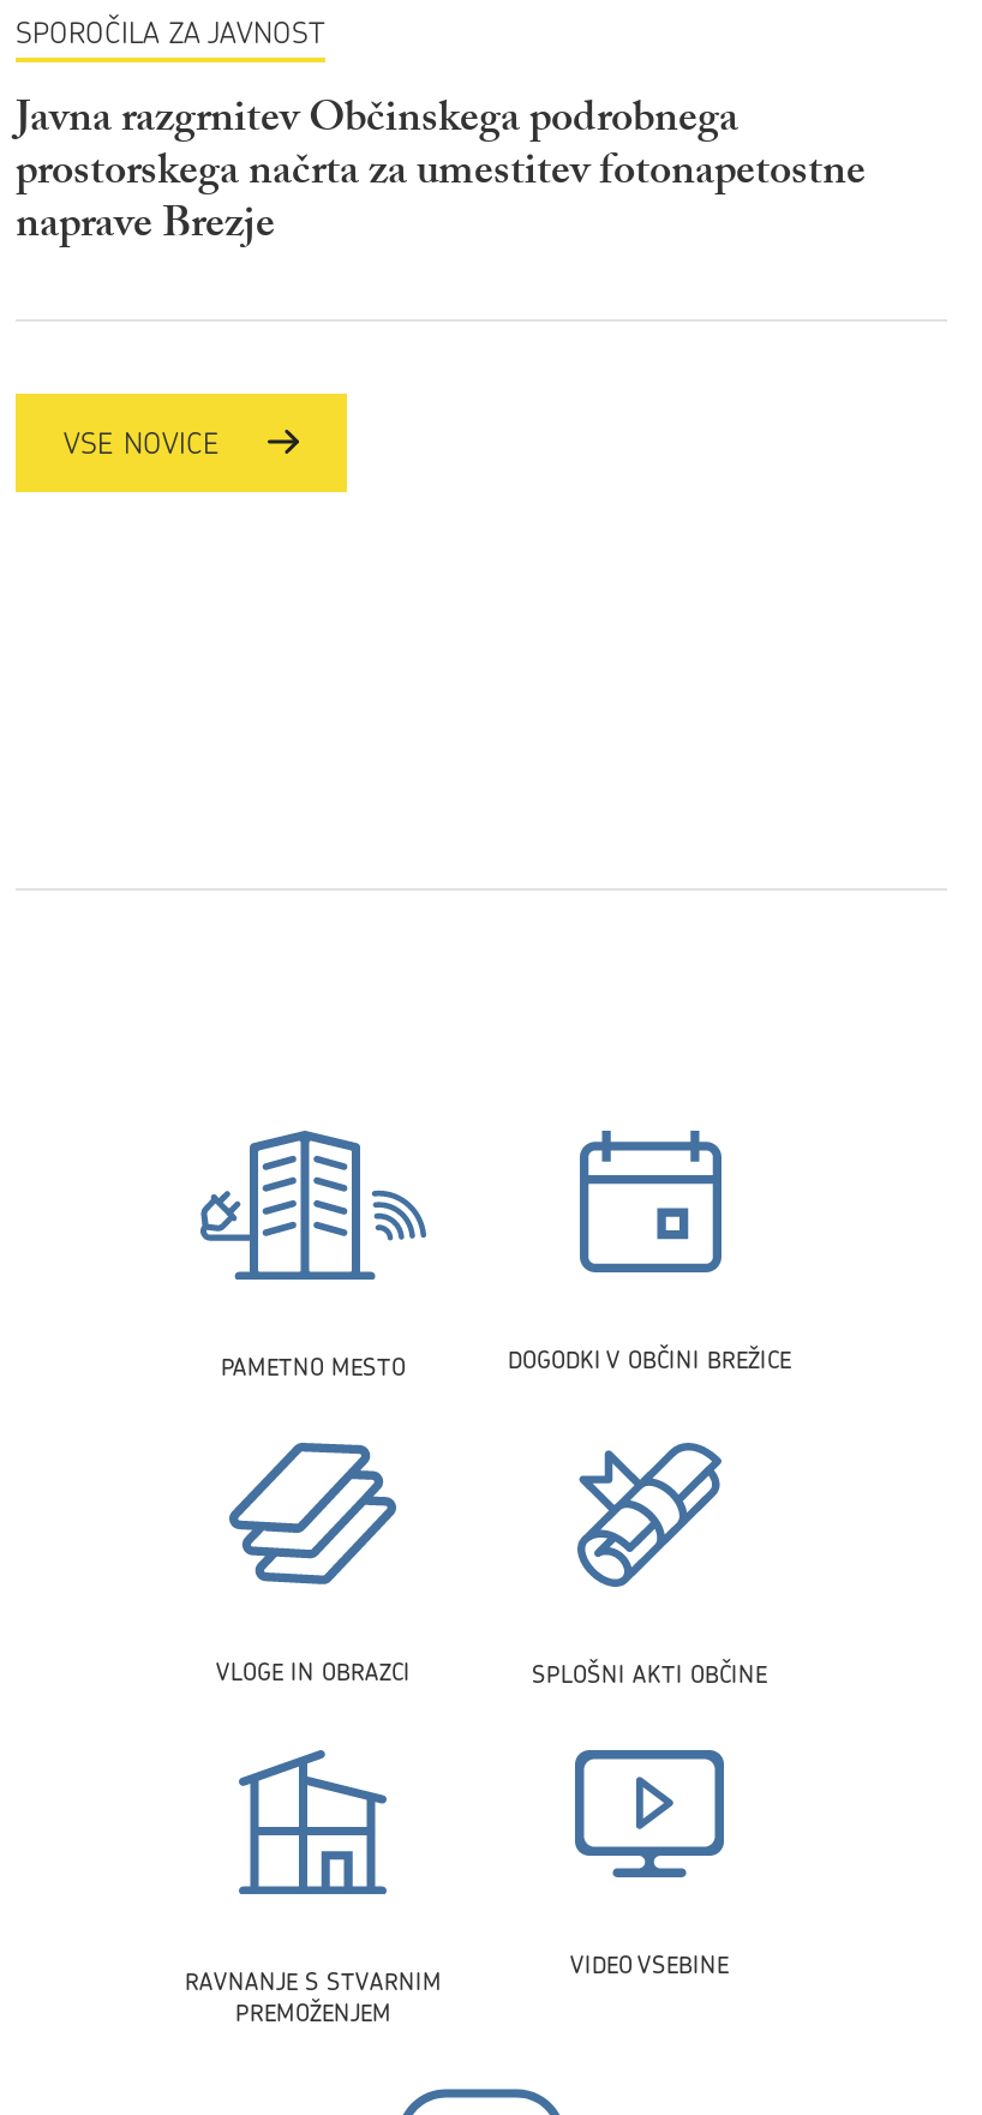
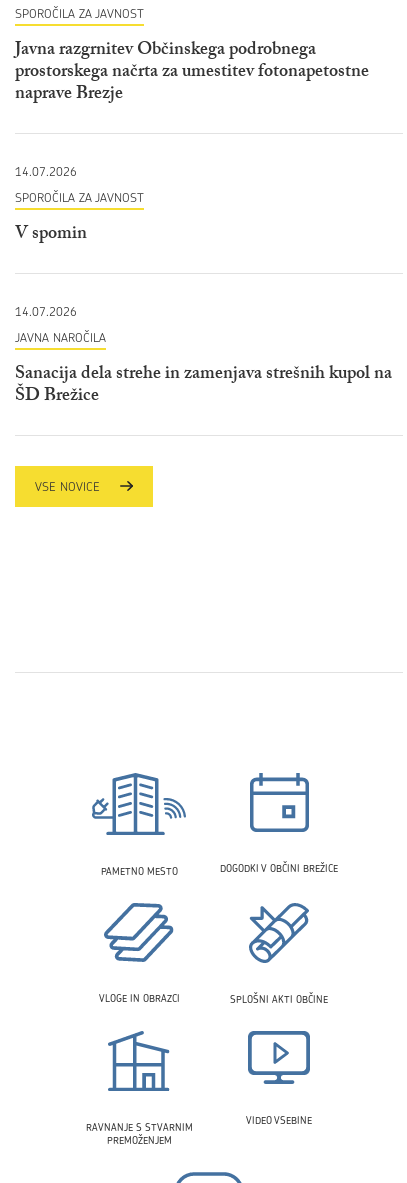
+ 14.07.2026
+ SPOROČILA ZA JAVNOST
+ V spomin
+ 14.07.2026
+ JAVNA NAROČILA
+ Sanacija dela strehe in zamenjava strešnih kupol na
+ ŠD Brežice
